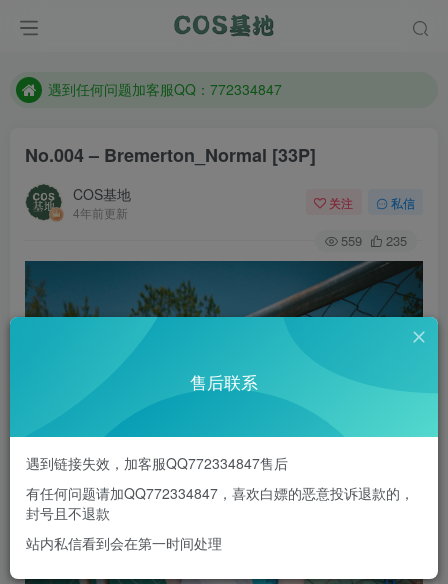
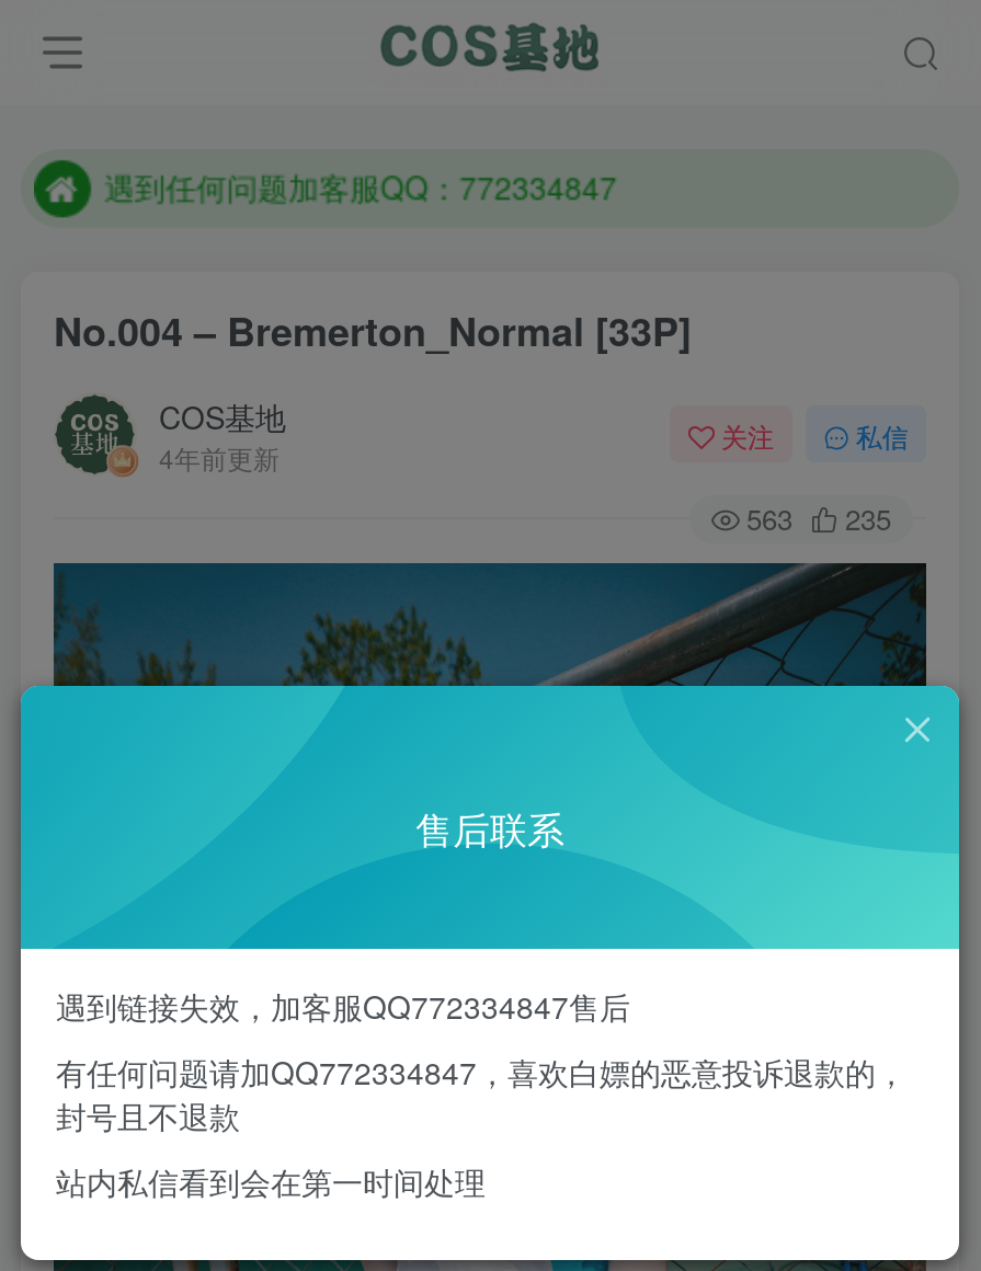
- 559 235
+ 563 235
